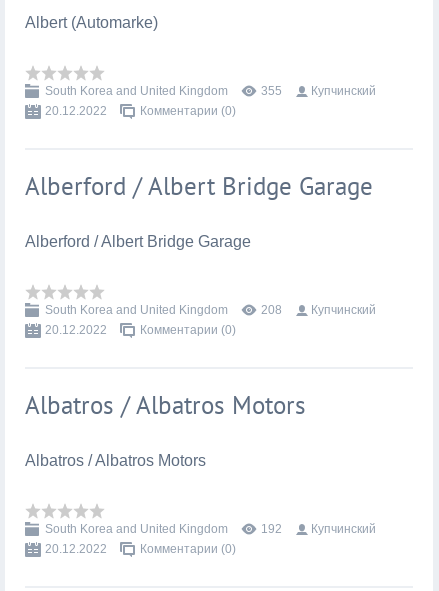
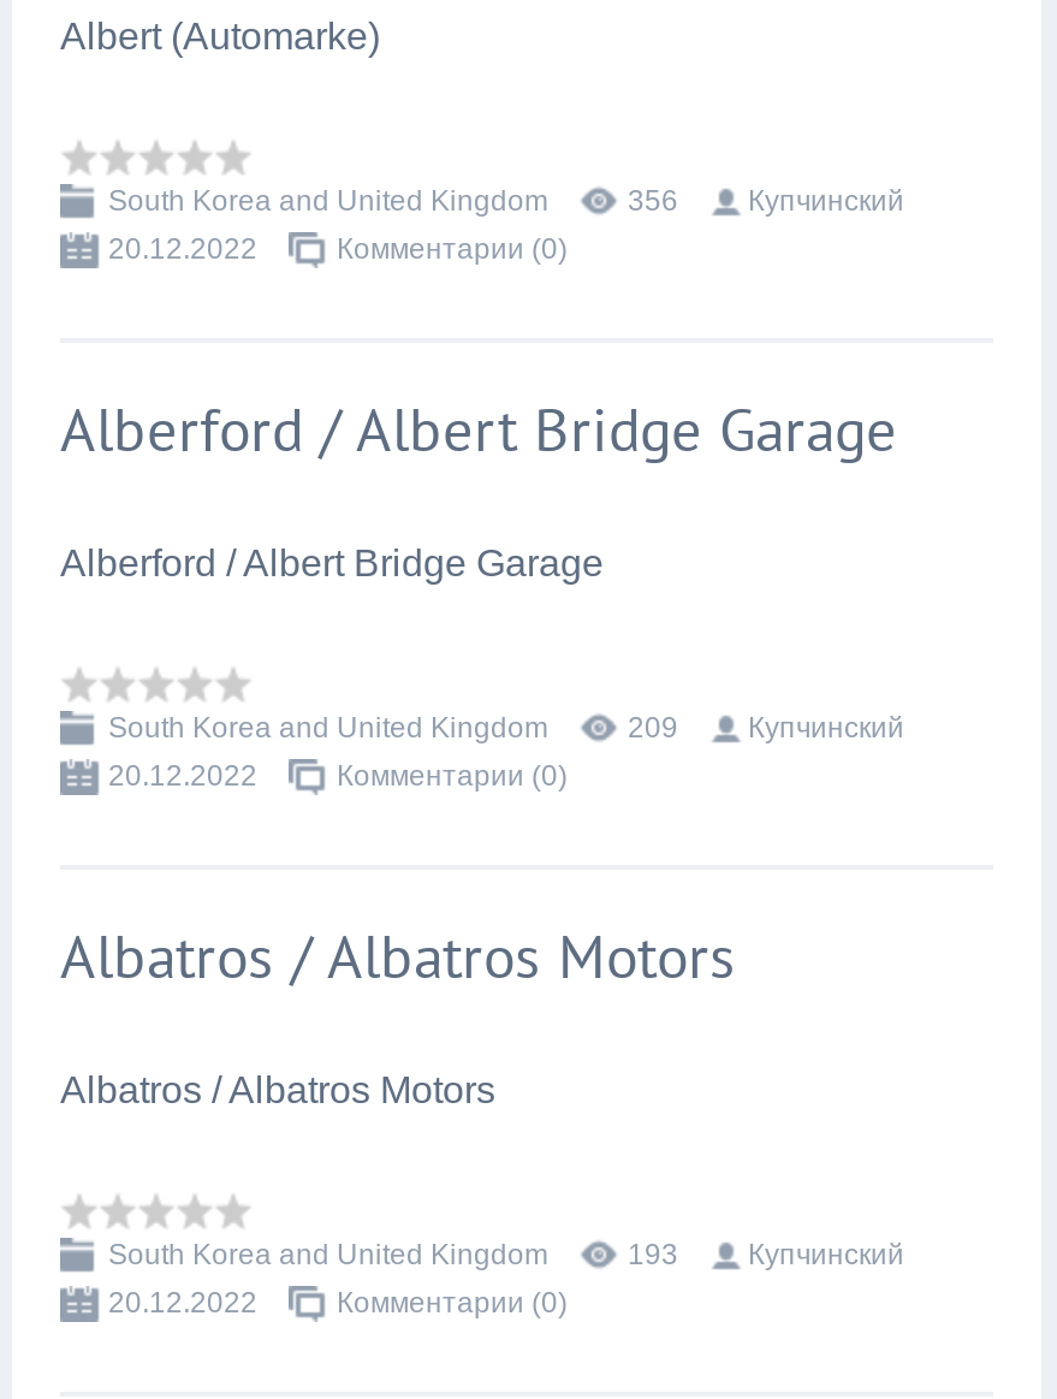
- 355
+ 356

- 208
+ 209

- 192
+ 193
